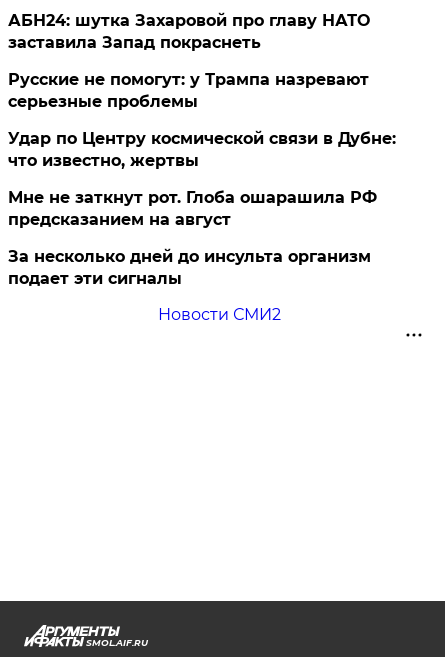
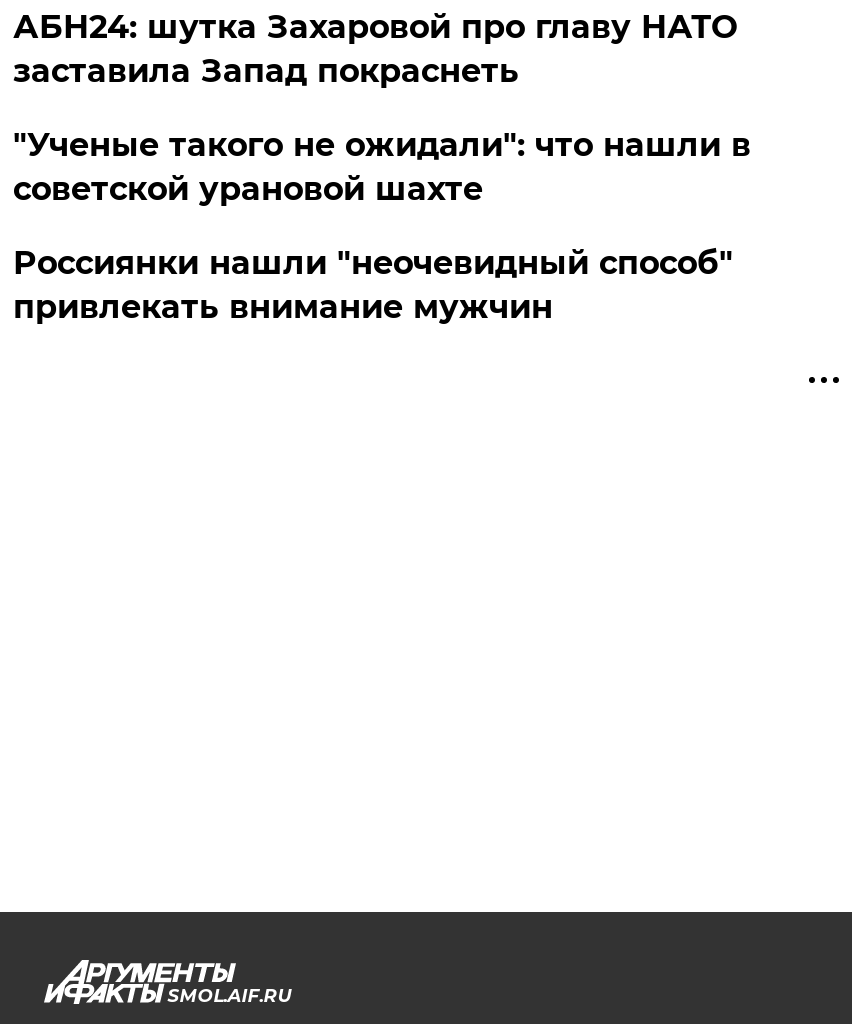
- Русские не помогут: у Трампа назревают
- серьезные проблемы
- Удар по Центру космической связи в Дубне:
- что известно, жертвы
- Мне не заткнут рот. Глоба ошарашила РФ
- предсказанием на август
- За несколько дней до инсульта организм
- подает эти сигналы
- Новости СМИ2
+ "Ученые такого не ожидали": что нашли в
+ советской урановой шахте
+ Россиянки нашли "неочевидный способ"
+ привлекать внимание мужчин
